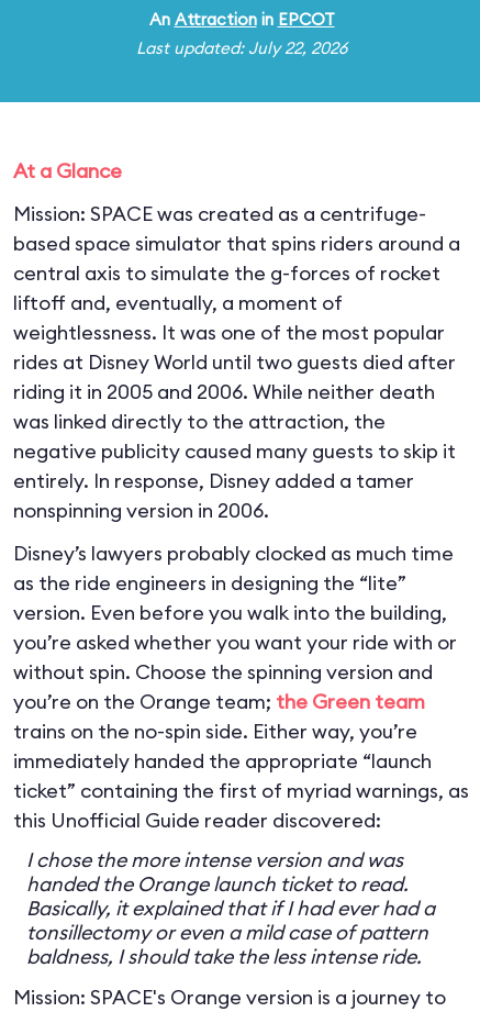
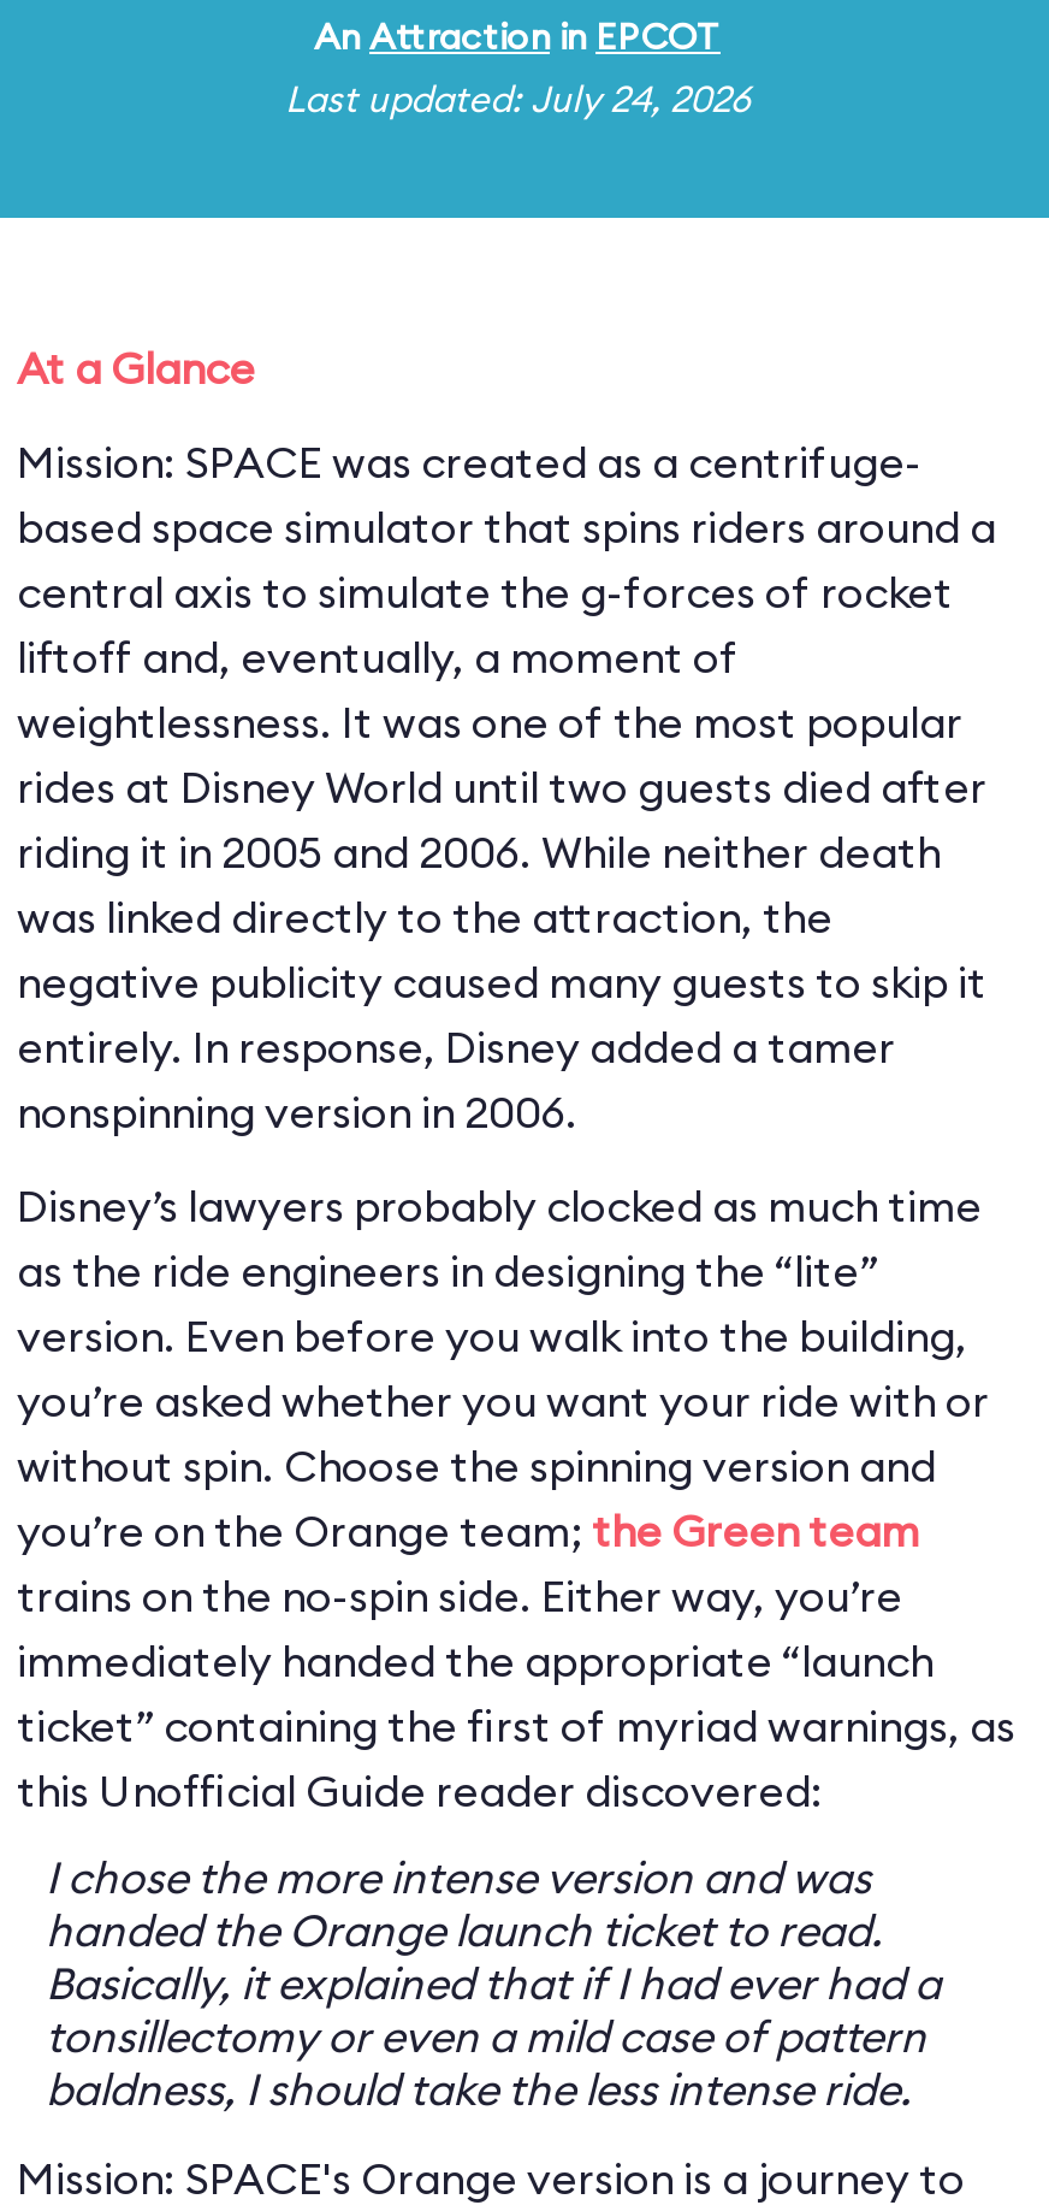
- Last updated: July 22, 2026
+ Last updated: July 24, 2026
